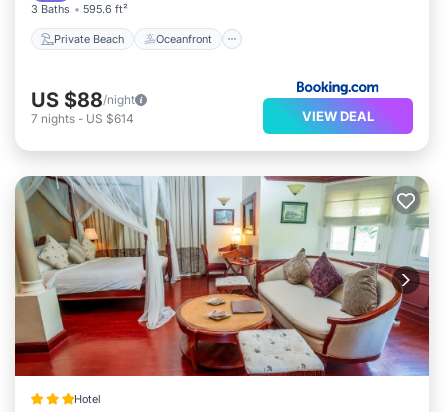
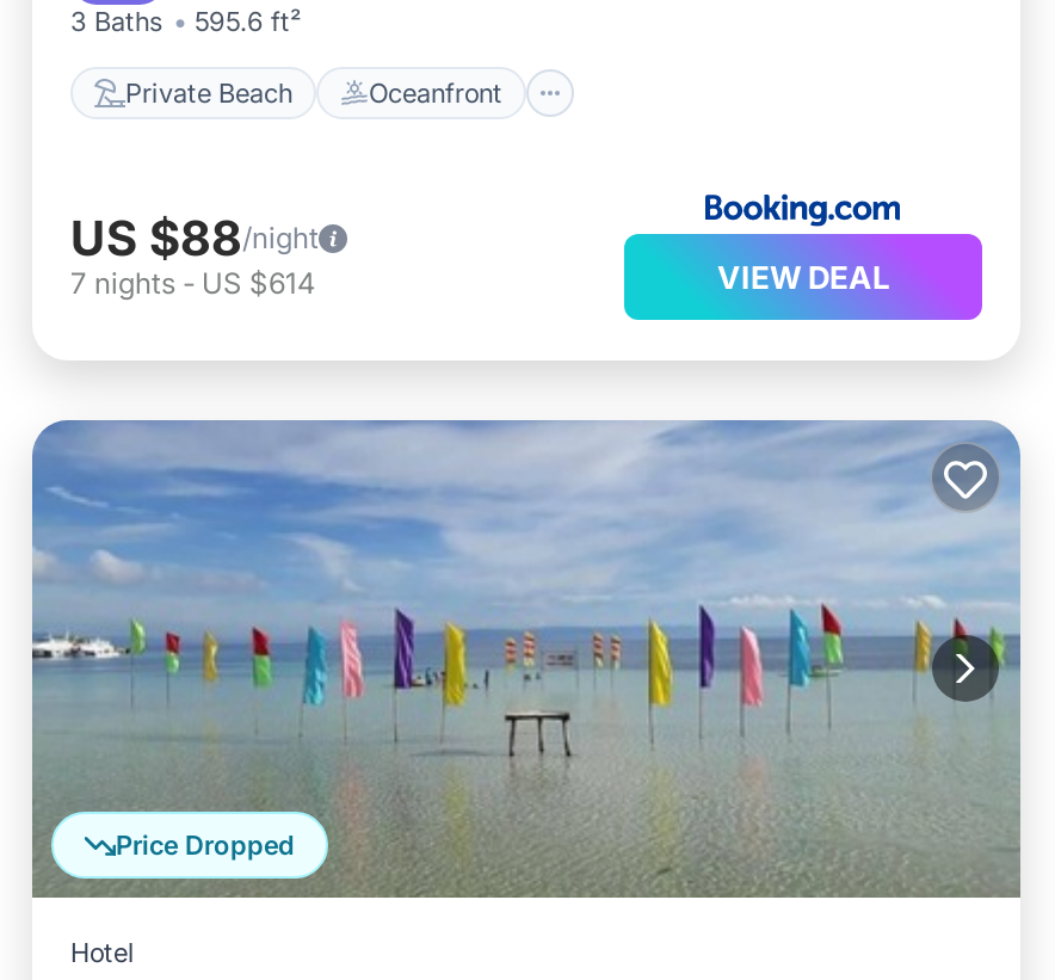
+ Price Dropped

- [image]
+ [image]
